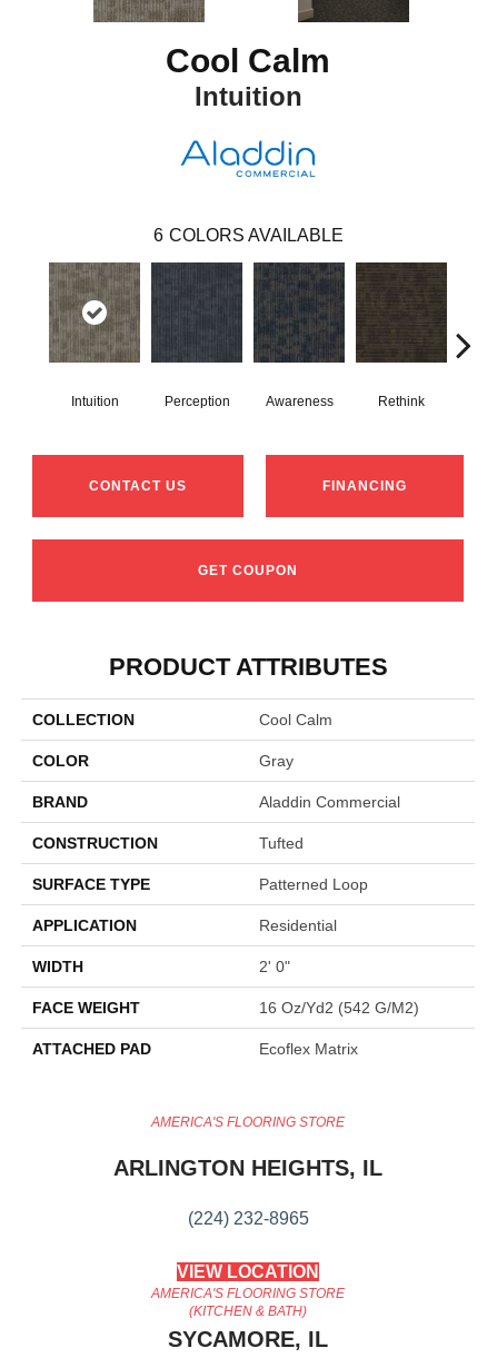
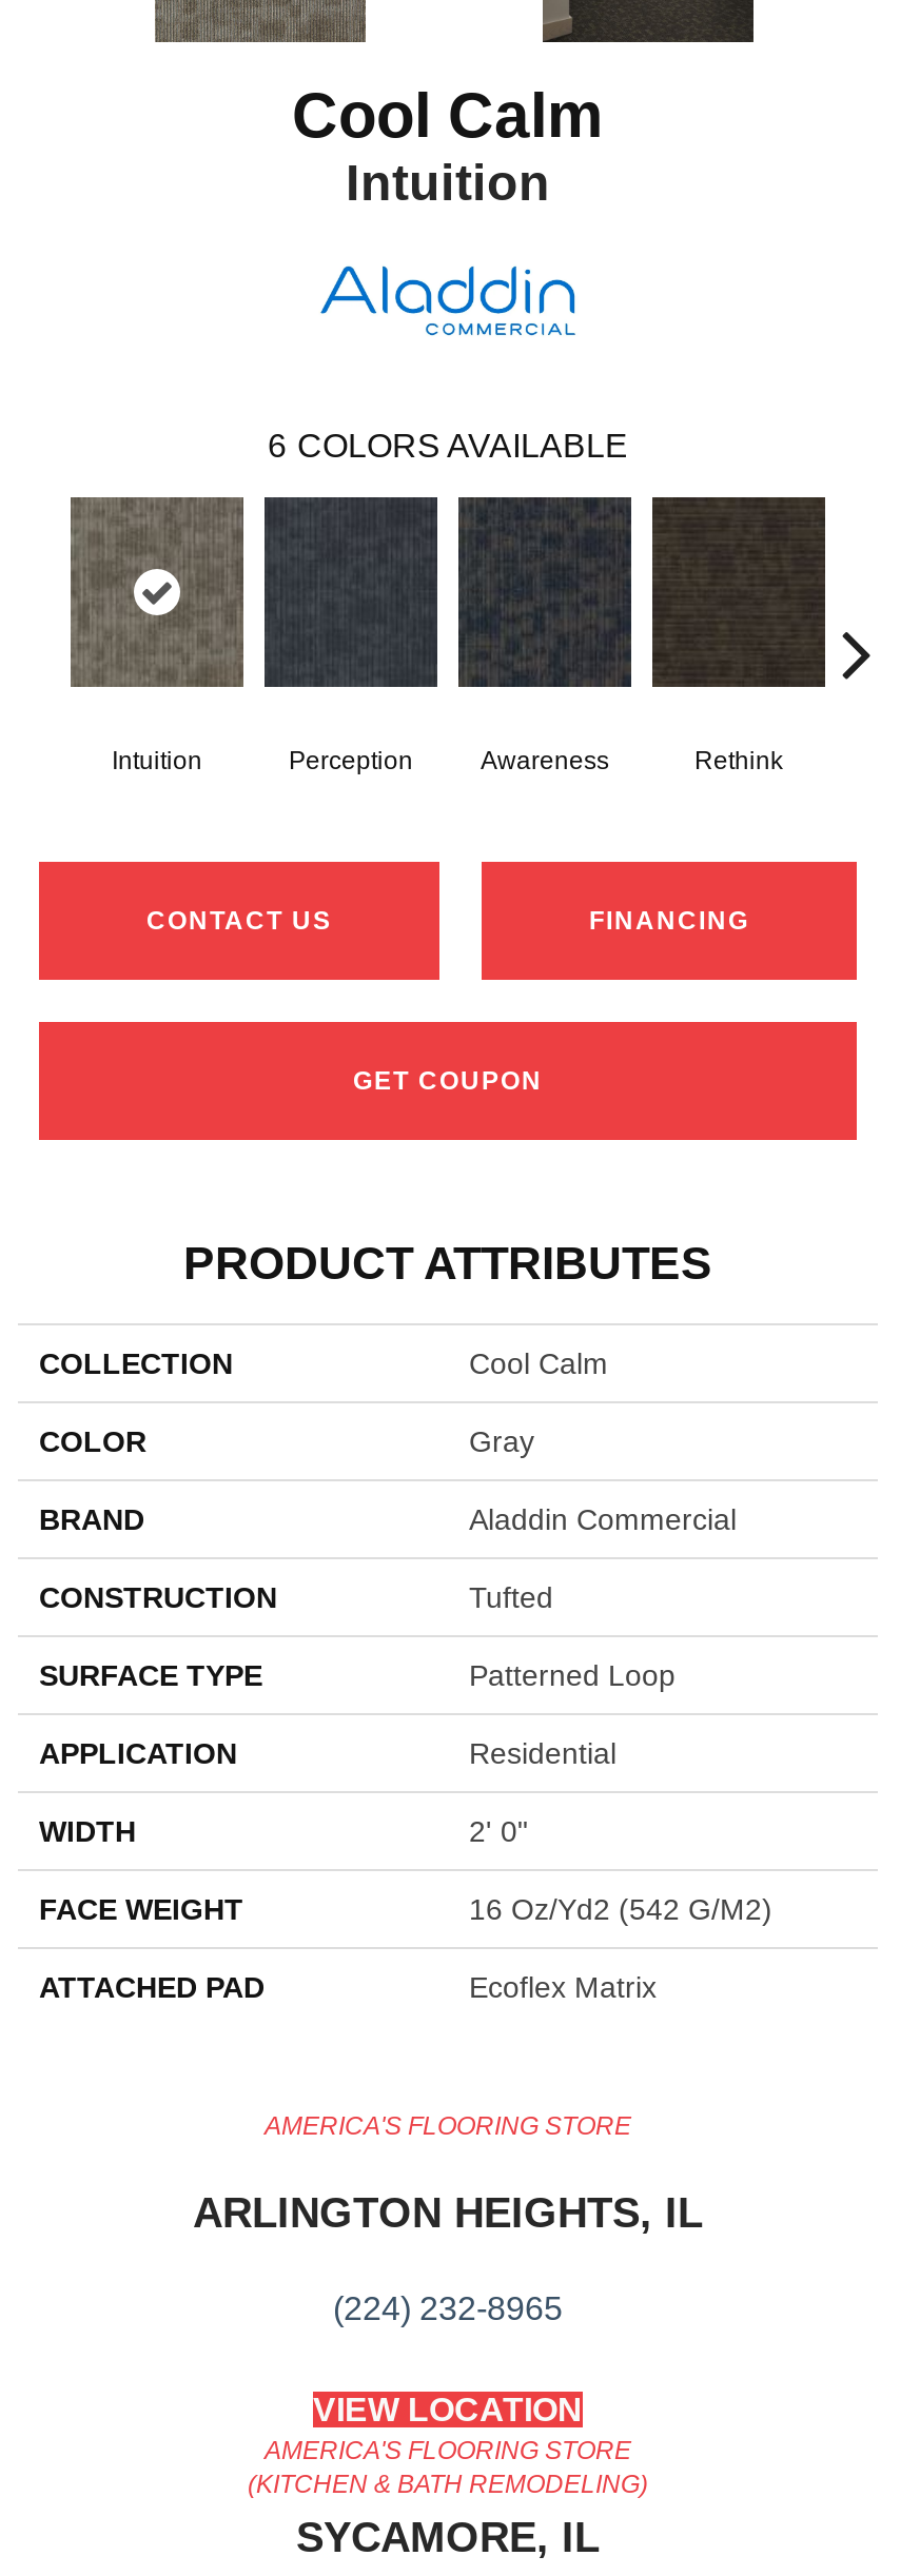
- (KITCHEN & BATH)
+ (KITCHEN & BATH REMODELING)
